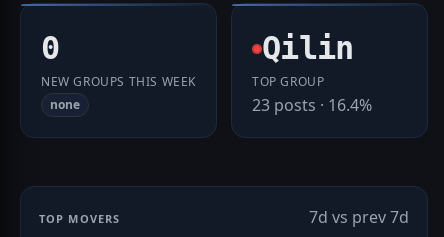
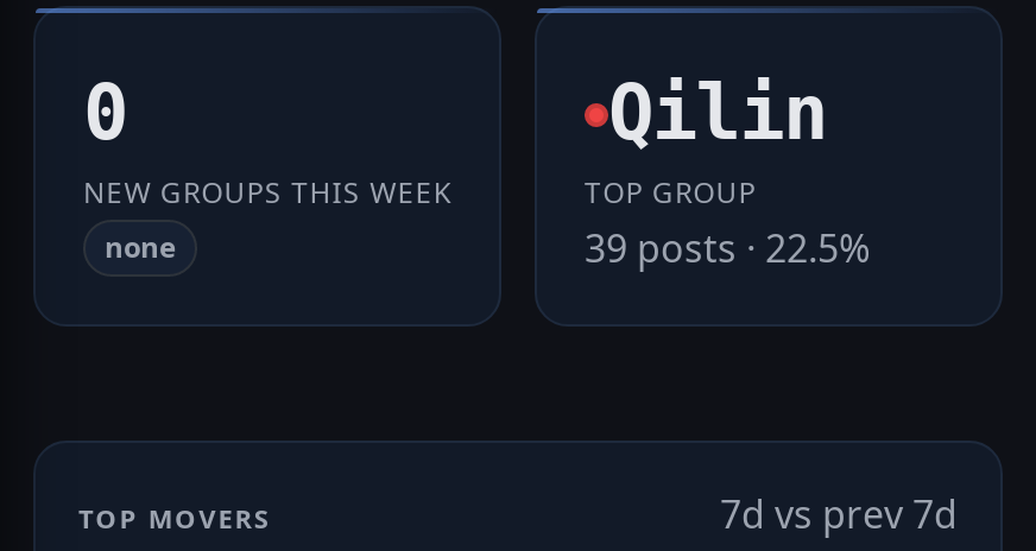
- 23 posts · 16.4%
+ 39 posts · 22.5%
